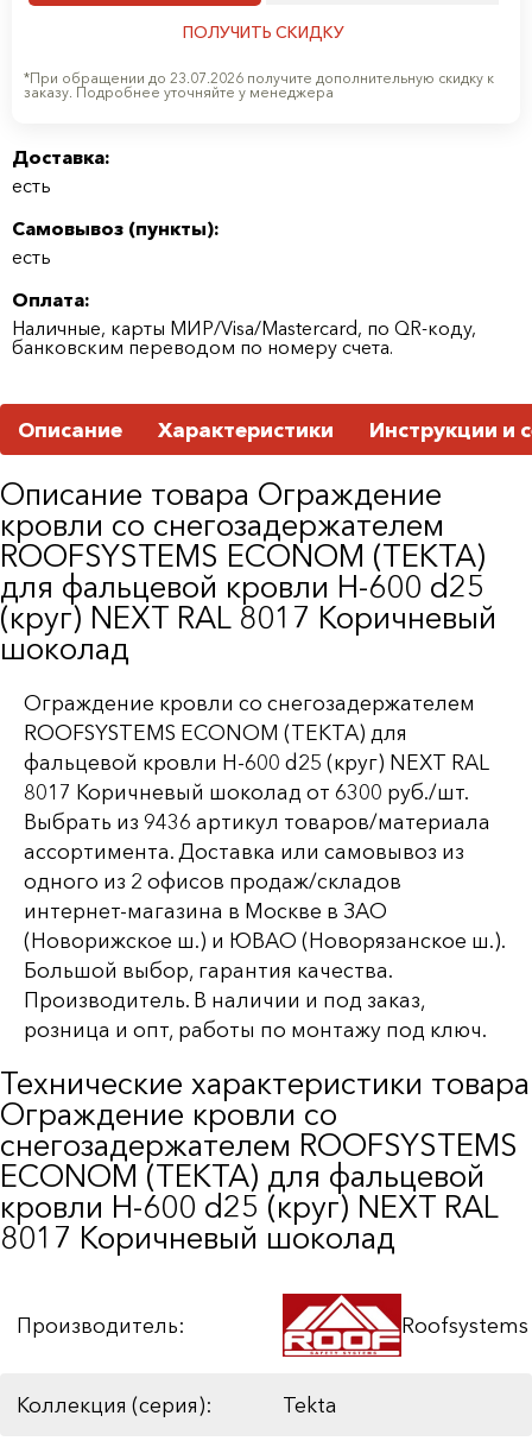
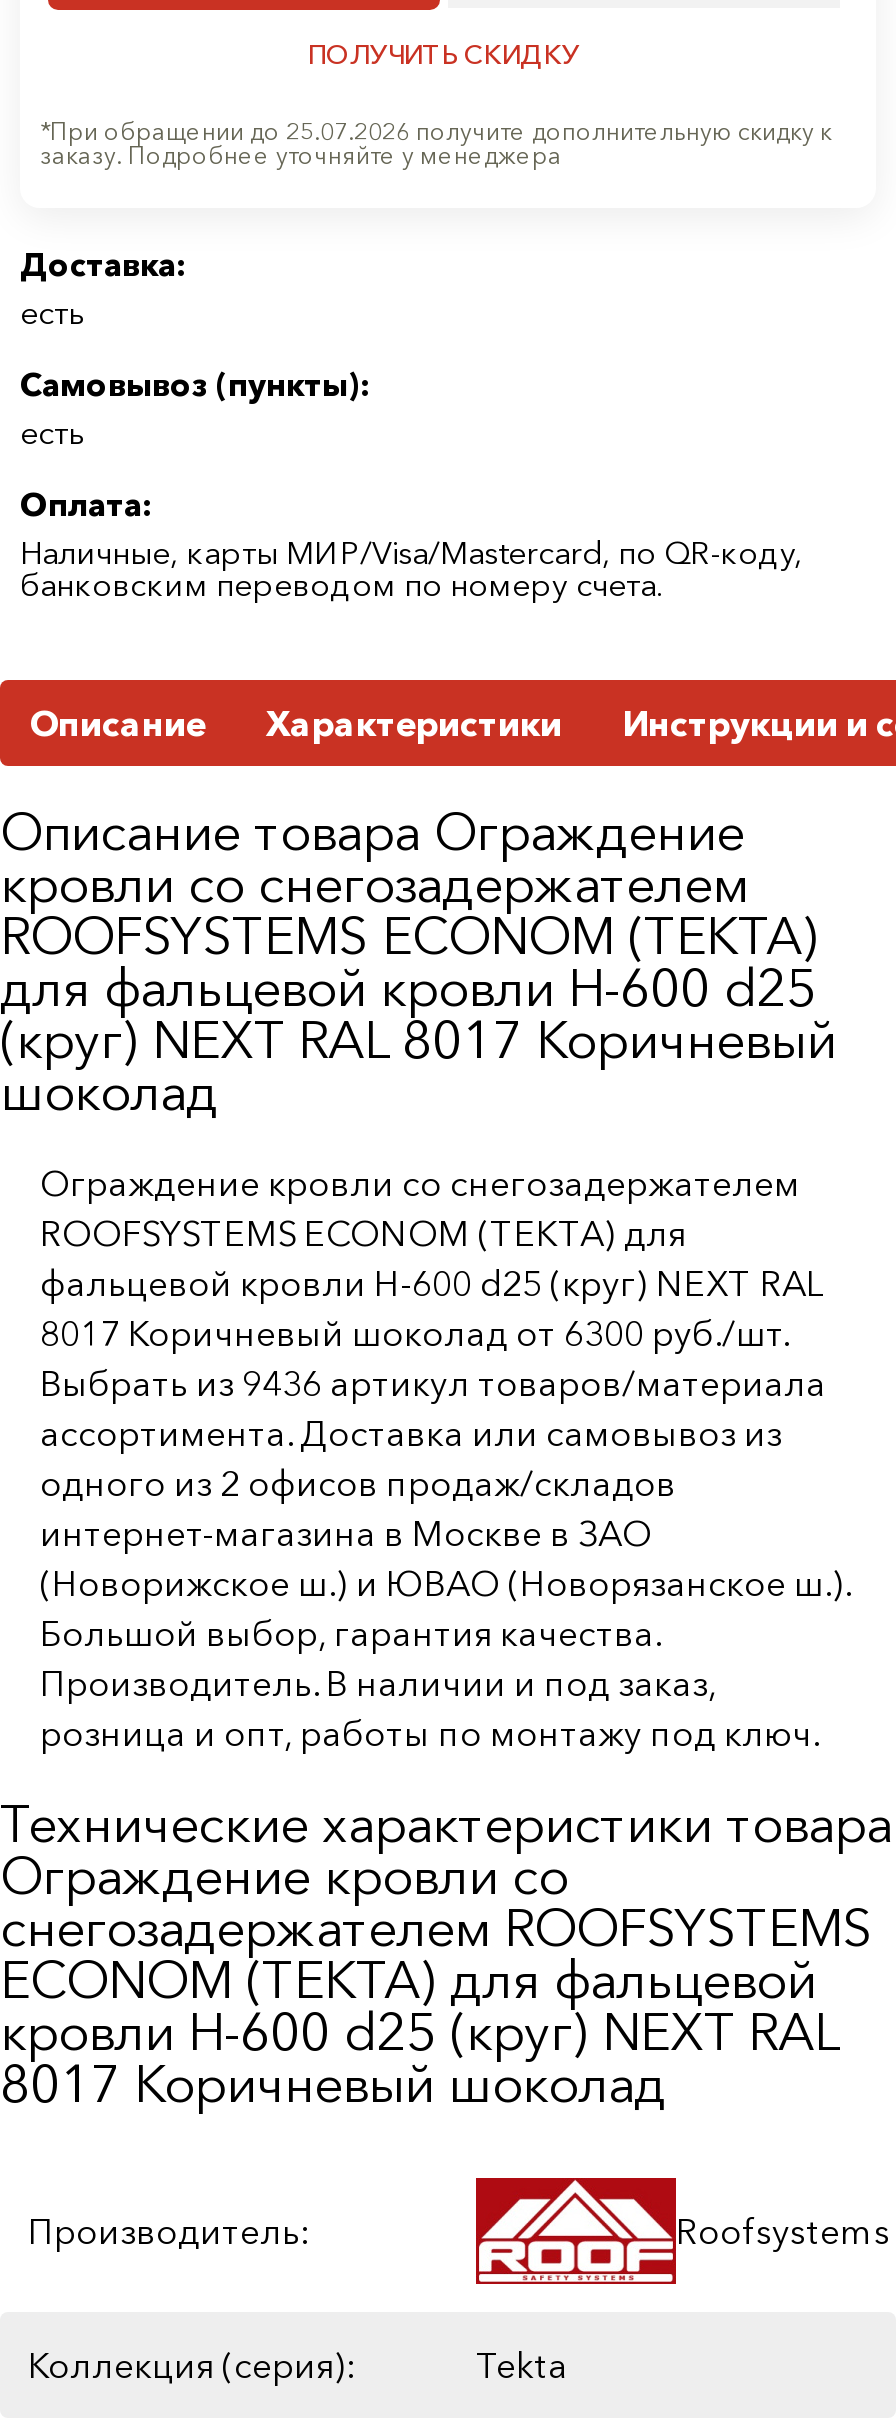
- *При обращении до 23.07.2026 получите дополнительную скидку к
+ *При обращении до 25.07.2026 получите дополнительную скидку к
